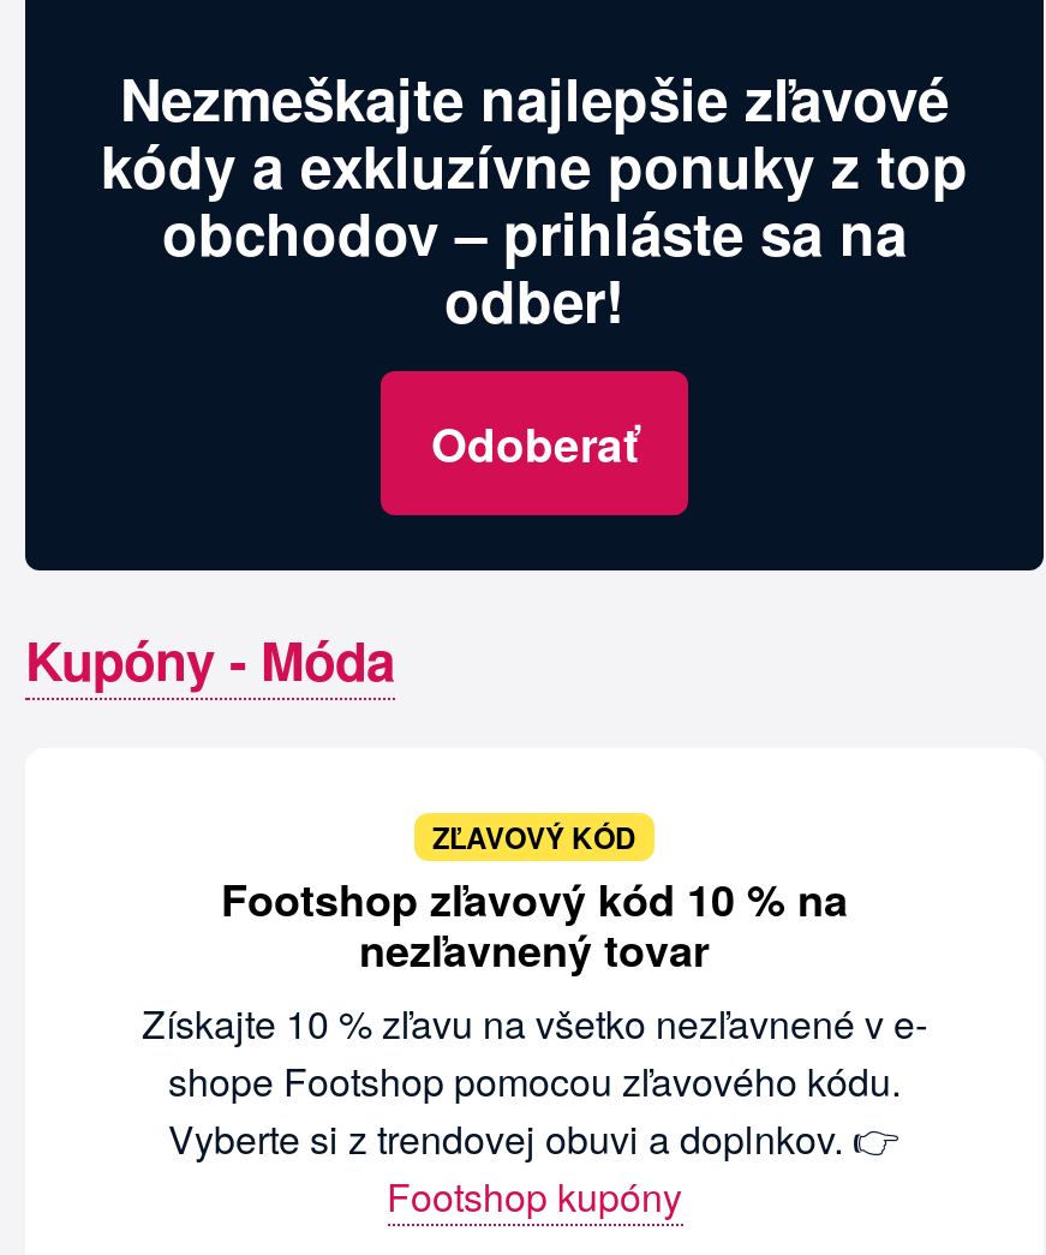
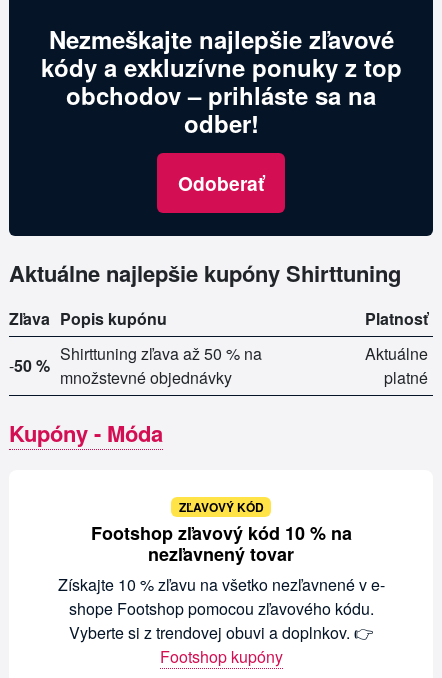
+ Aktuálne najlepšie kupóny Shirttuning
+ Zľava Popis kupónu
+ Platnosť
+ -50 %

+ Shirttuning zľava až 50 % na
+ množstevné objednávky

+ Aktuálne
+ platné
